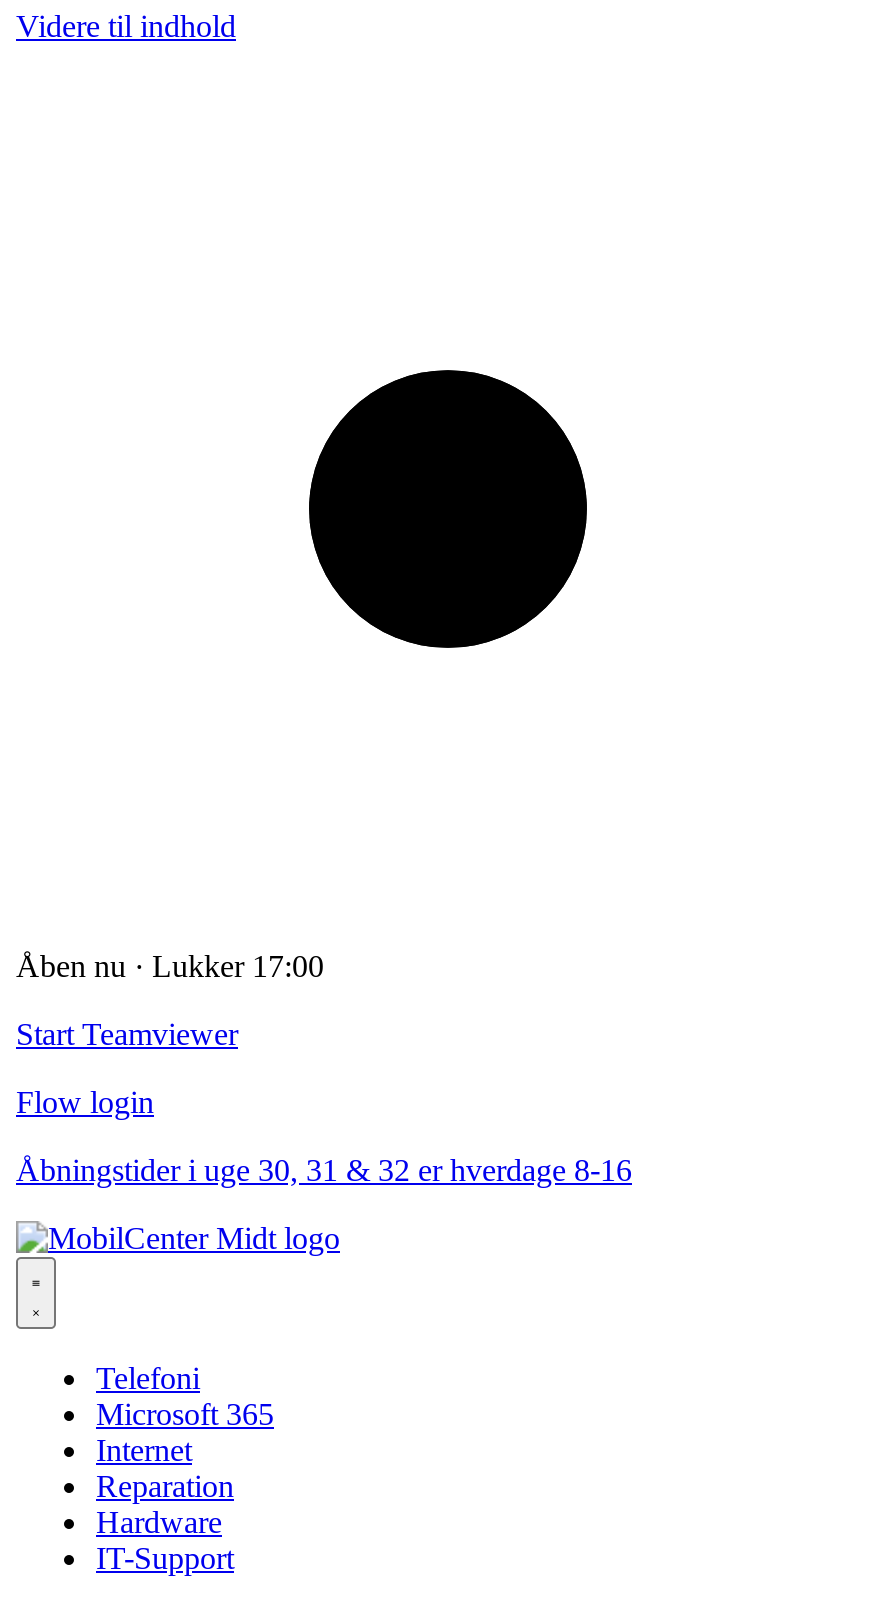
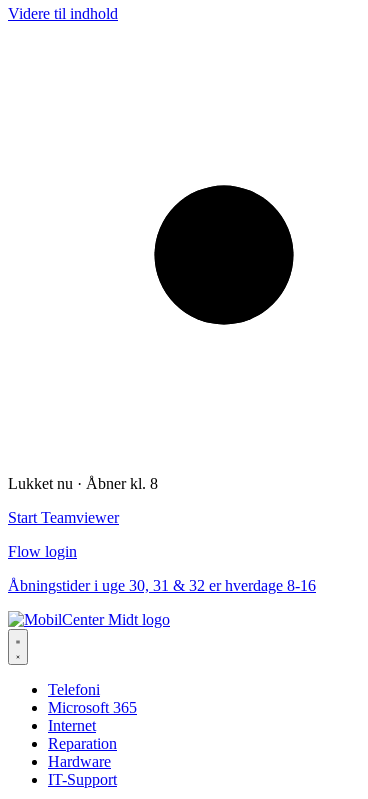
- Åben nu · Lukker 17:00
+ Lukket nu · Åbner kl. 8
